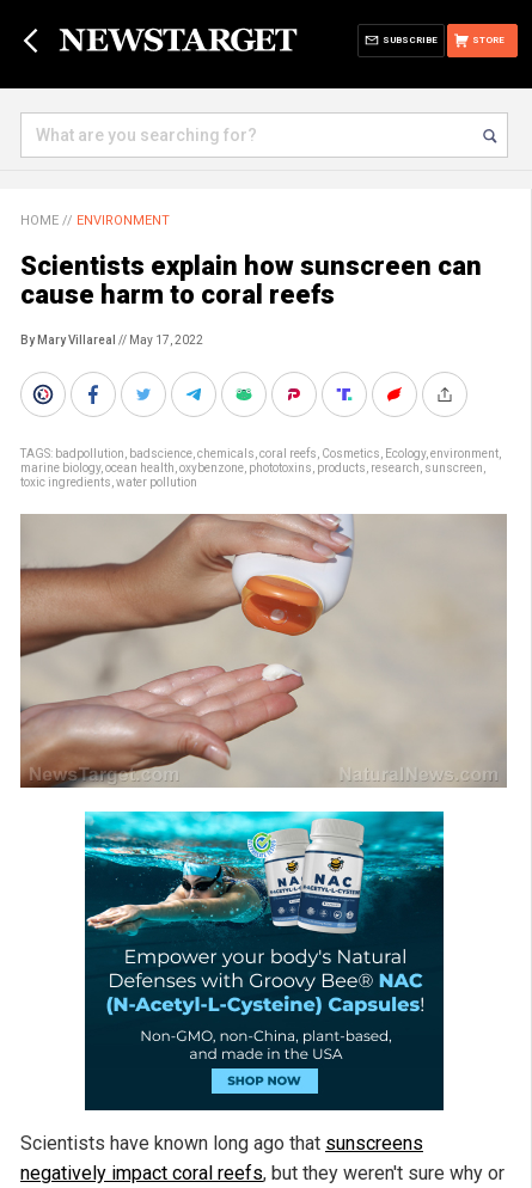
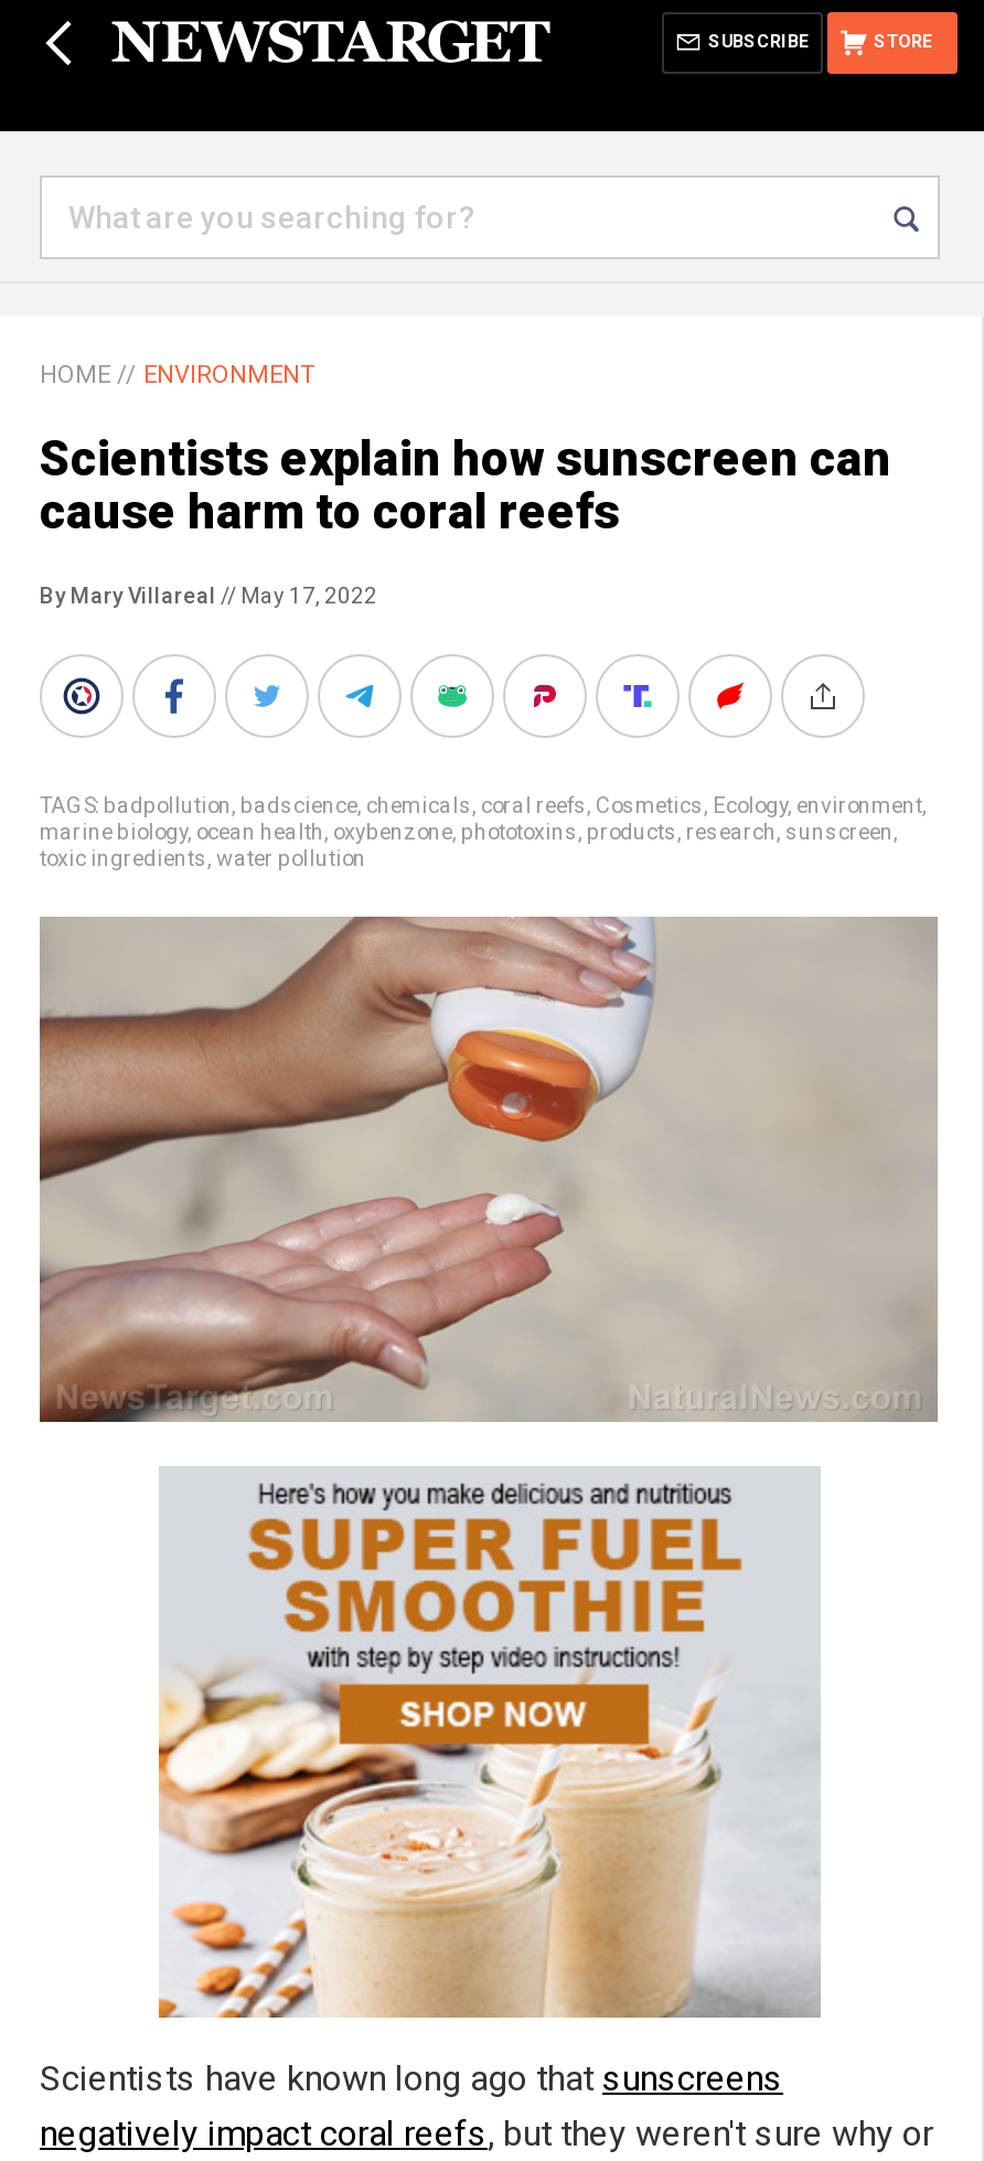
- [image]
+ [image]
